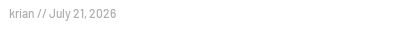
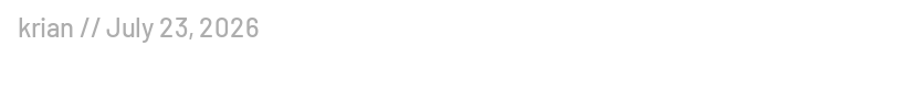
- krian July 21, 2026
+ krian July 23, 2026
